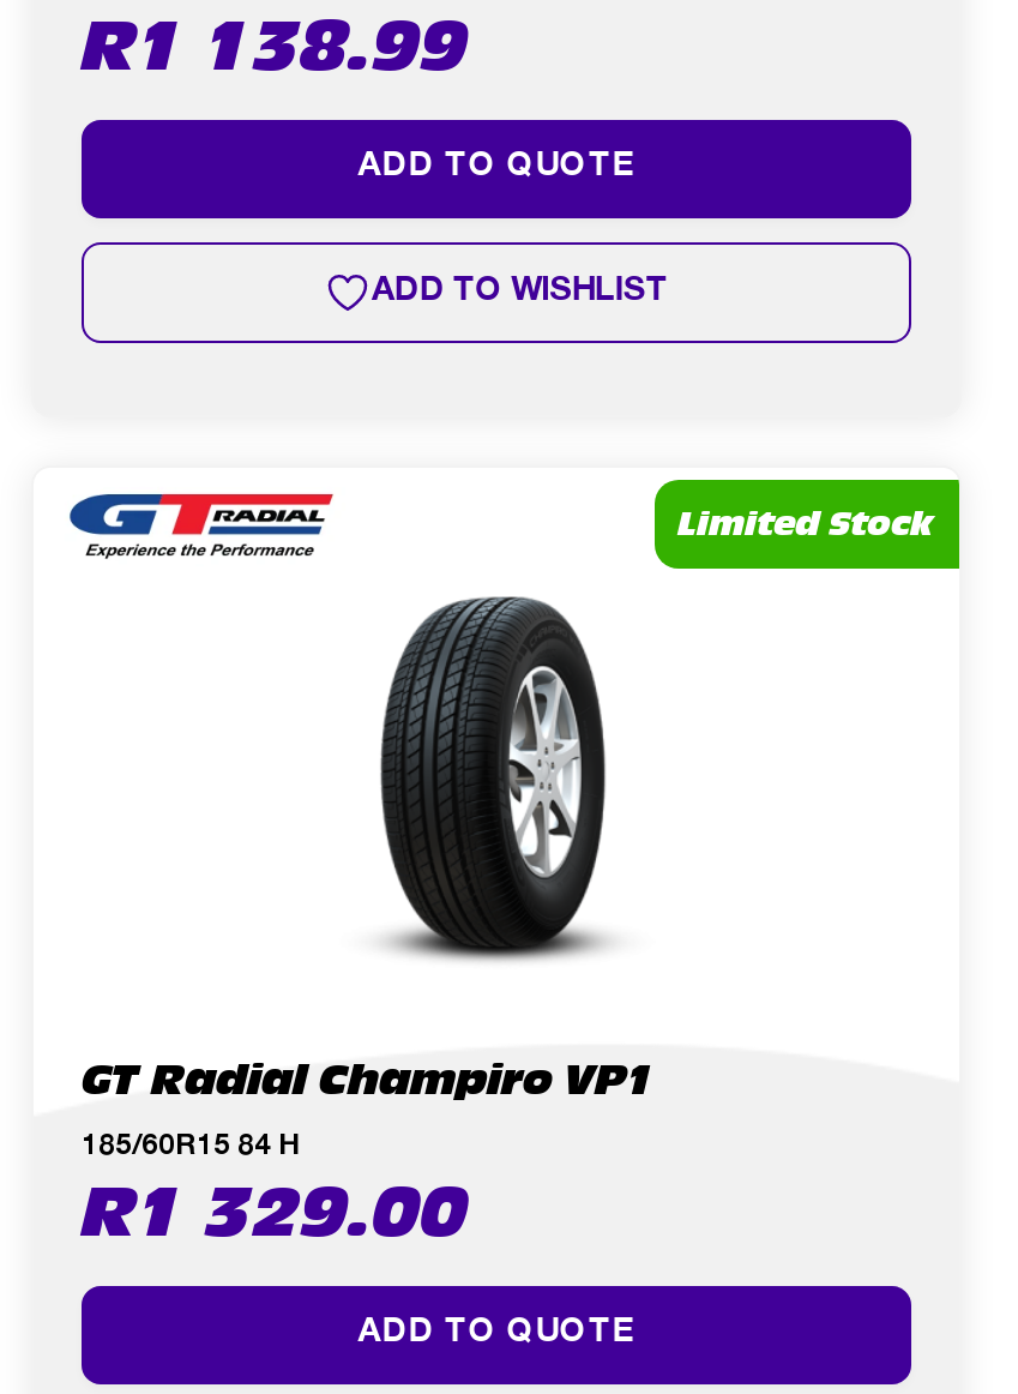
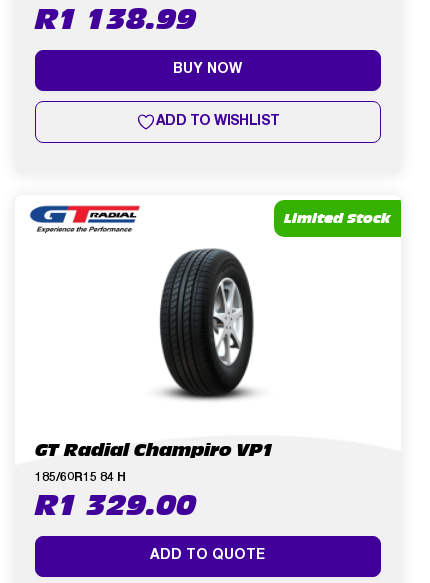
- ADD TO QUOTE
+ BUY NOW
